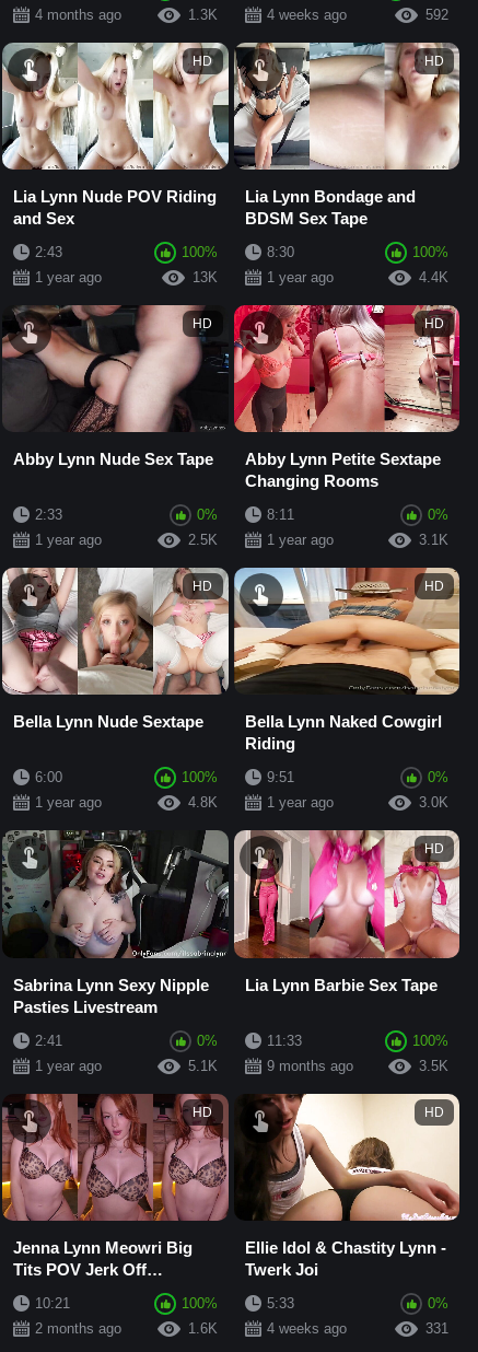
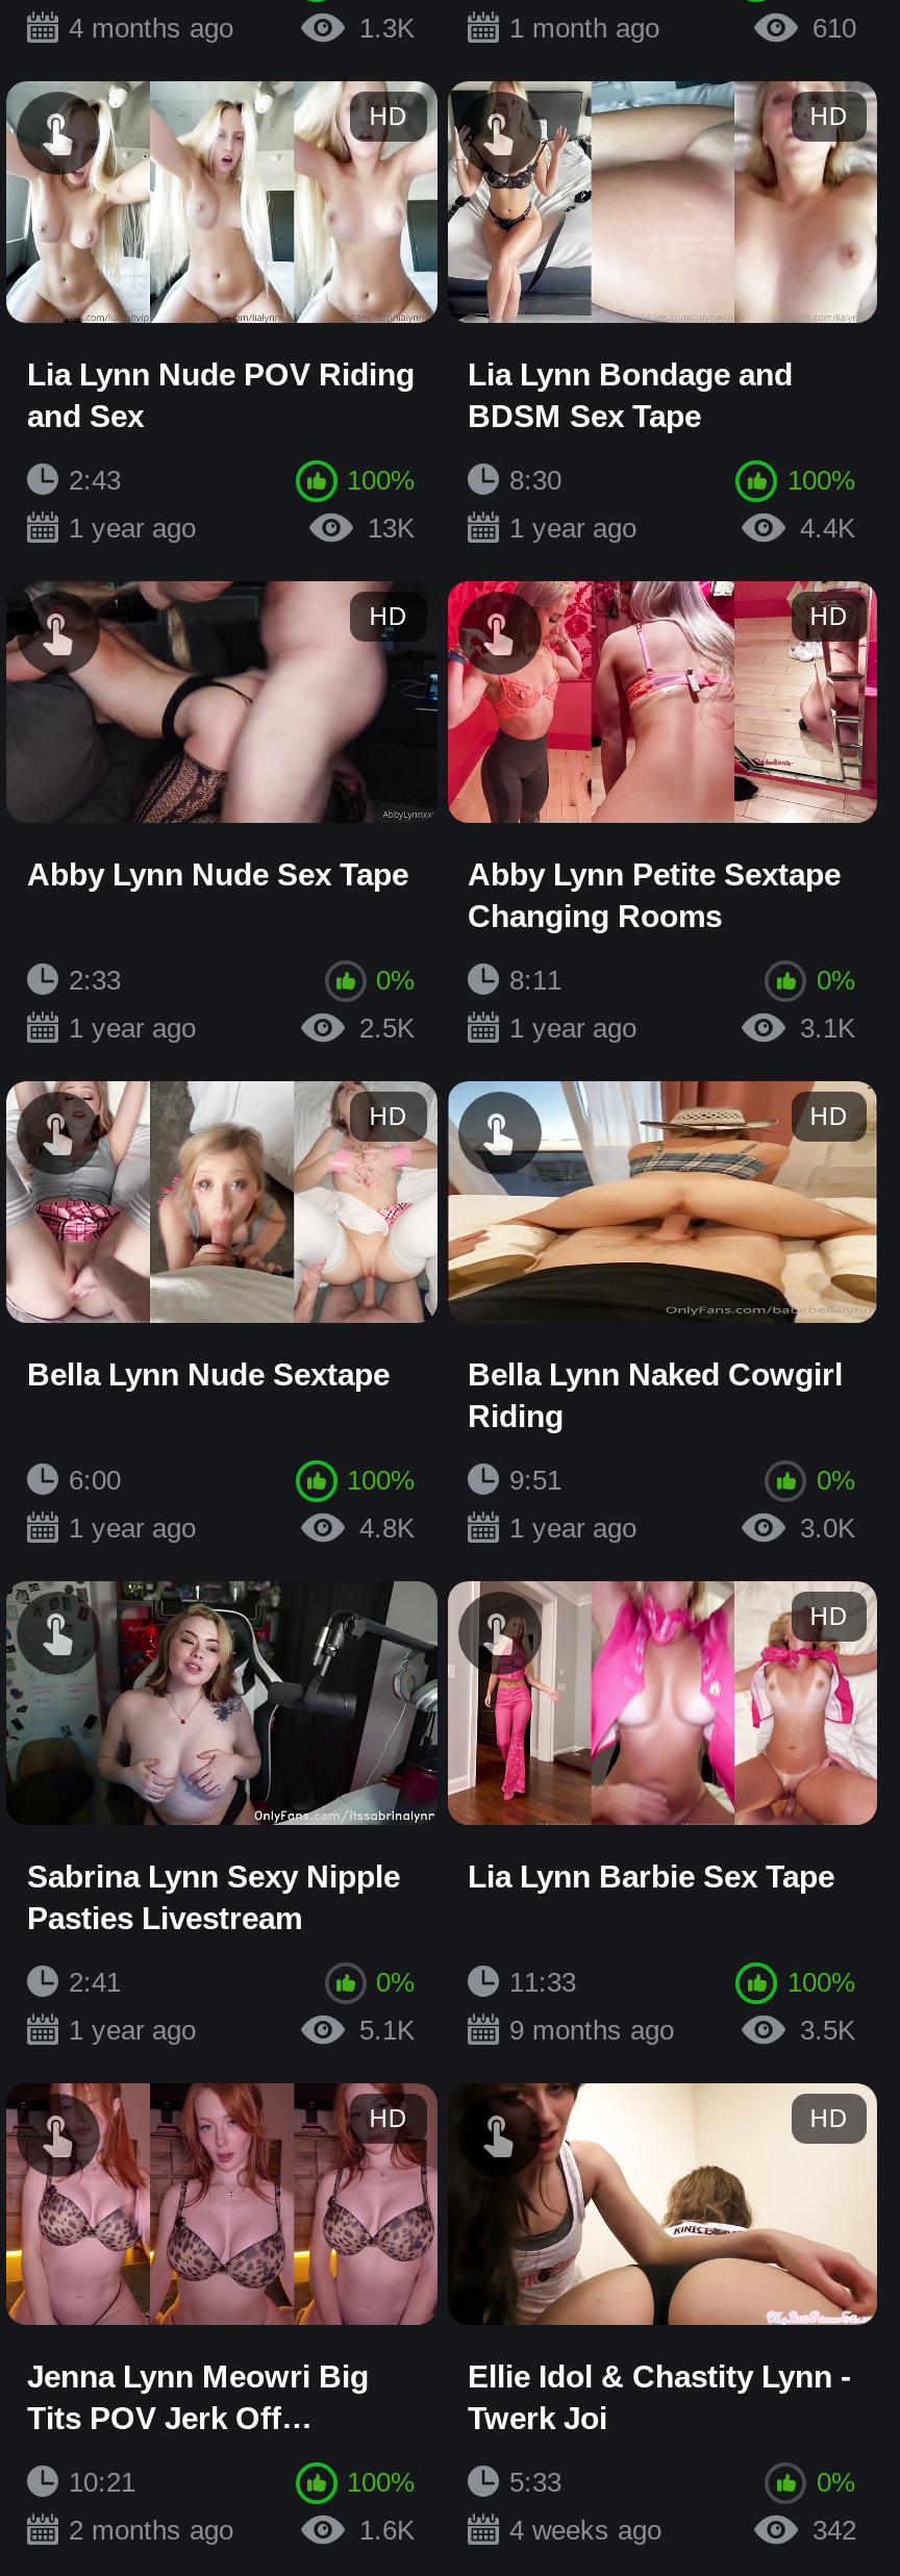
- 4 weeks ago
+ 1 month ago

- 592
+ 610

- 331
+ 342
